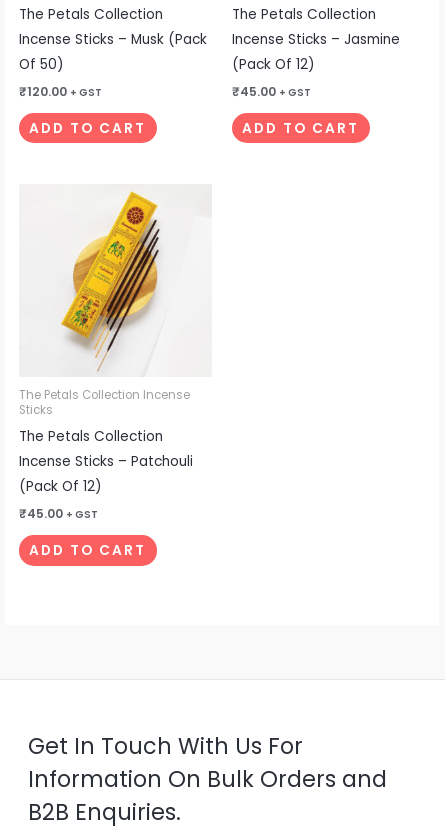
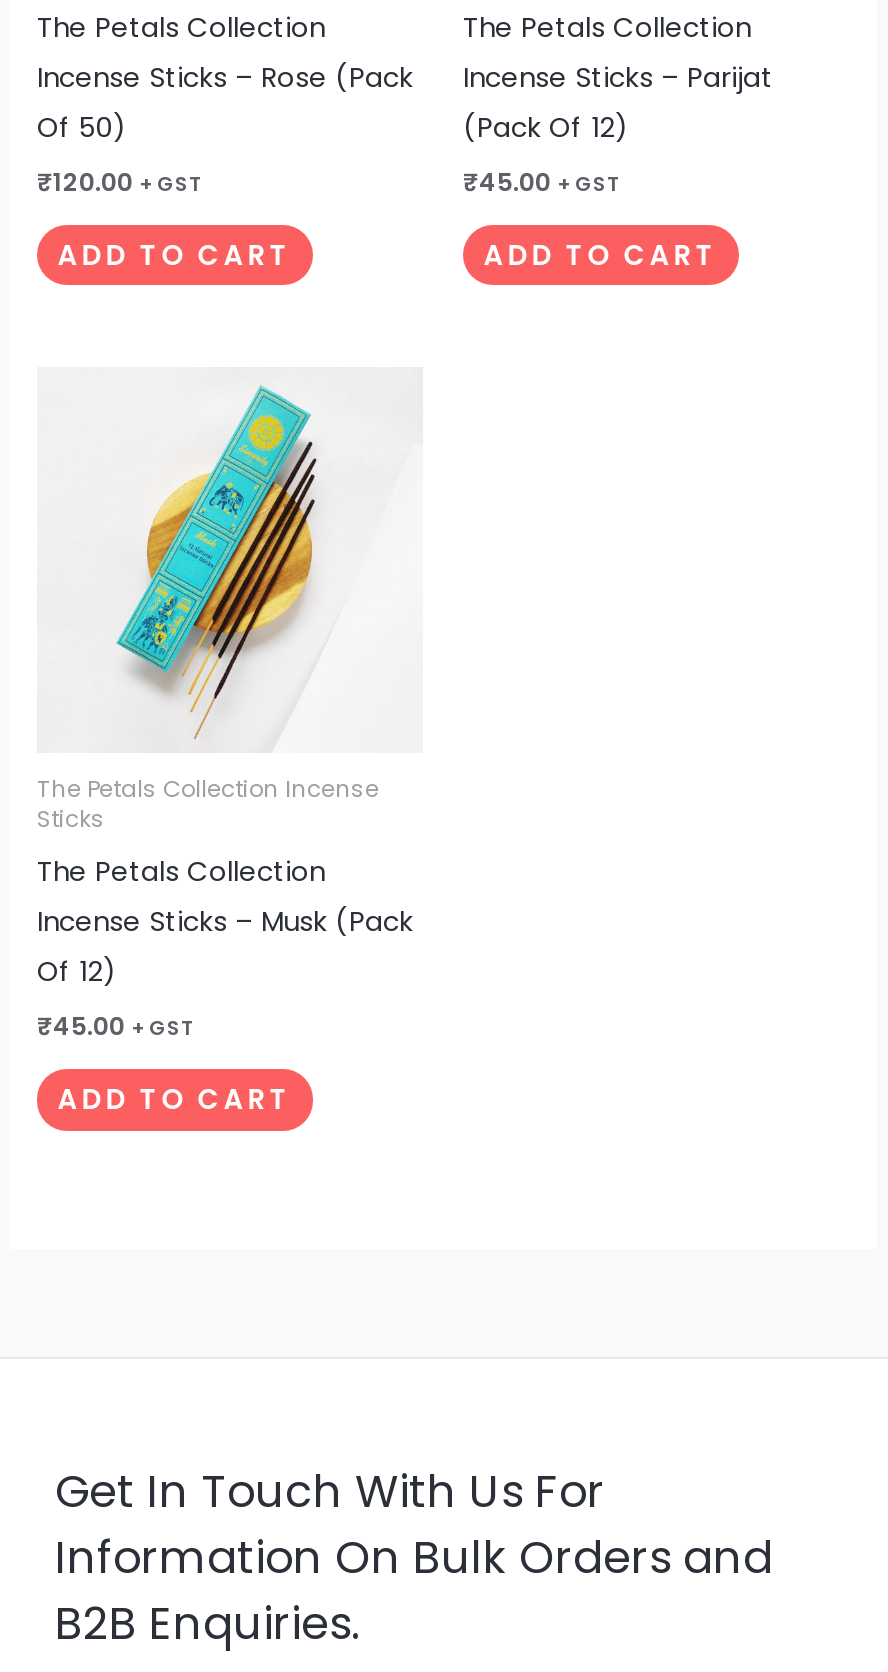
moved down: Incense Sticks – Musk (Pack

+ Incense Sticks – Rose (Pack

- Incense Sticks – Jasmine
+ Incense Sticks – Parijat

- [image]
+ [image]

- Incense Sticks – Patchouli
- (Pack Of 12)
+ Of 12)
